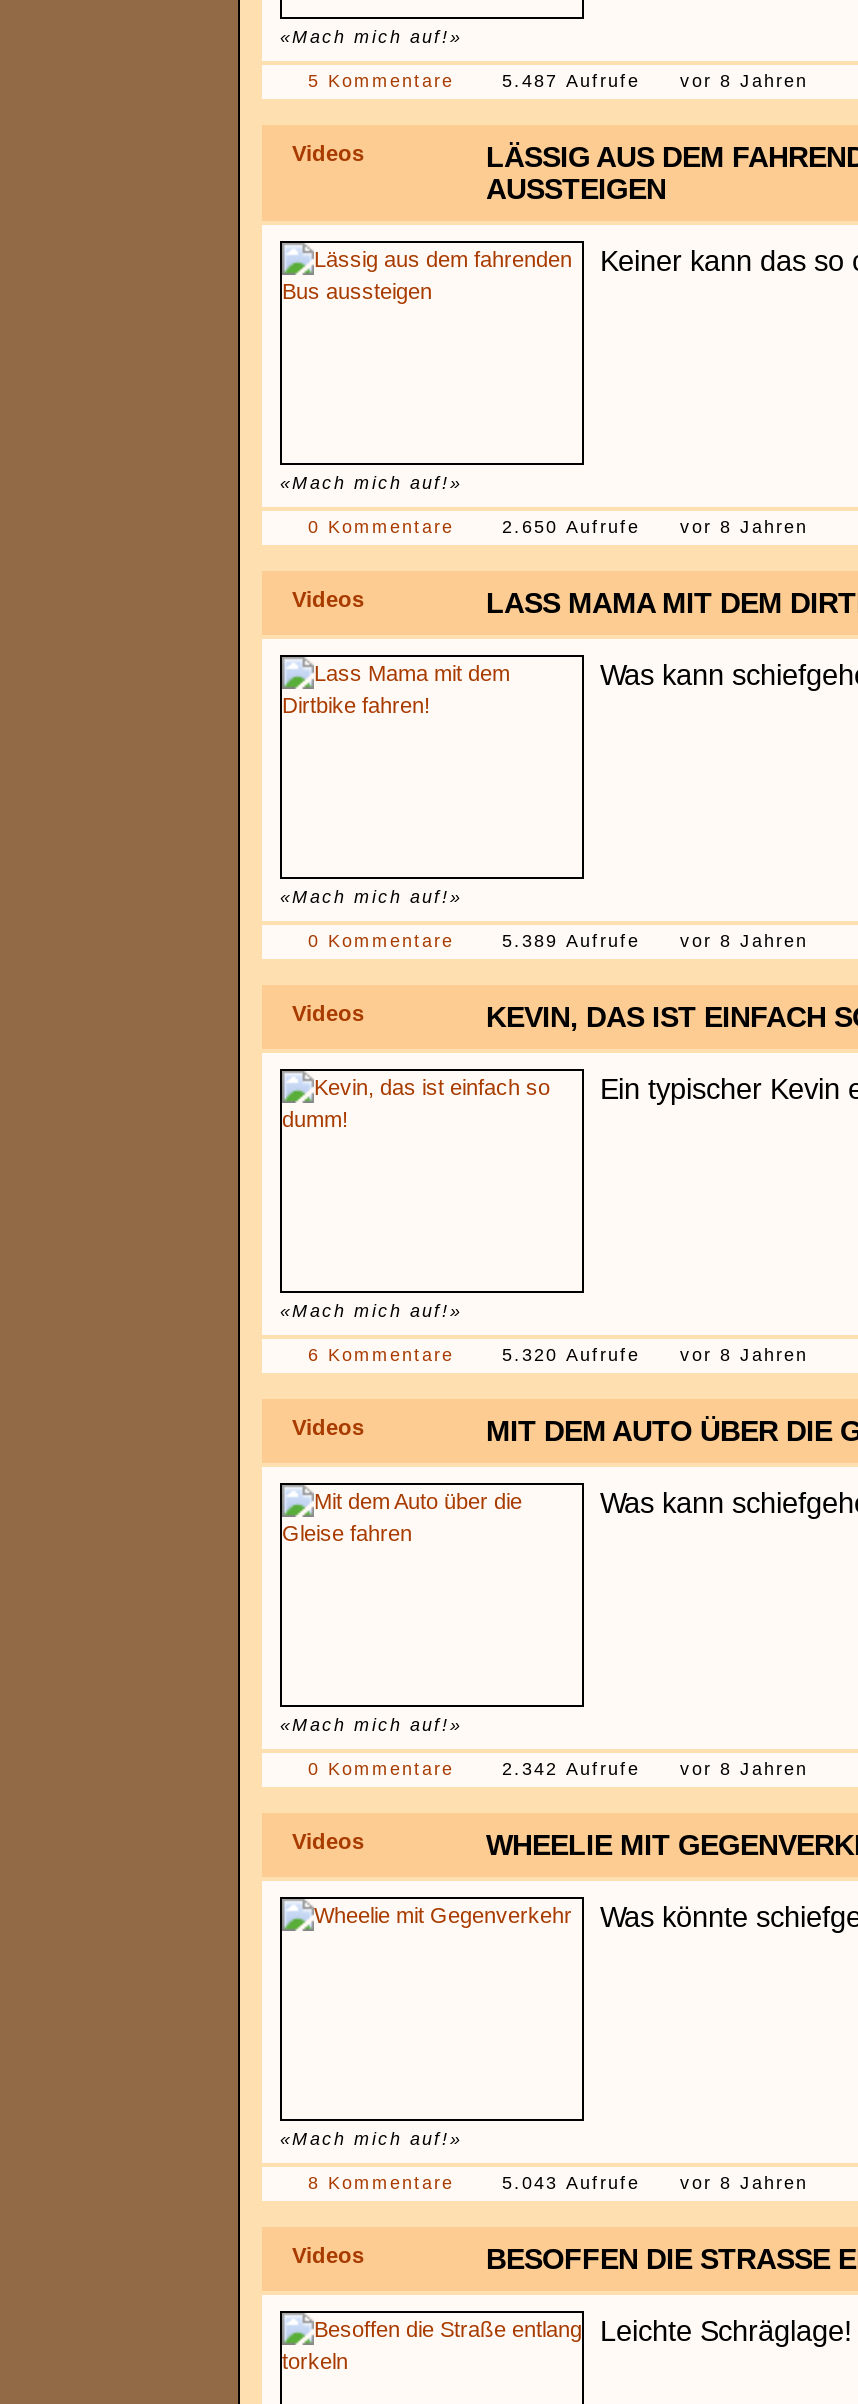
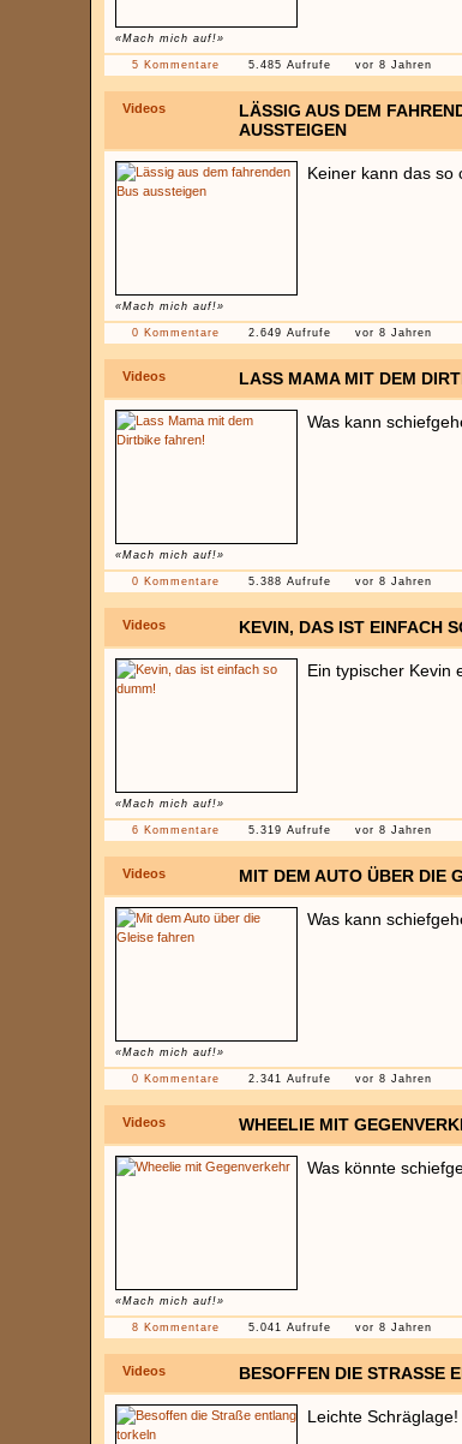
- 5.487 Aufrufe vor 8 Jahren
+ 5.485 Aufrufe vor 8 Jahren

- 2.650 Aufrufe vor 8 Jahren
+ 2.649 Aufrufe vor 8 Jahren

- 5.389 Aufrufe vor 8 Jahren
+ 5.388 Aufrufe vor 8 Jahren

- 5.320 Aufrufe vor 8 Jahren
+ 5.319 Aufrufe vor 8 Jahren

- 2.342 Aufrufe vor 8 Jahren
+ 2.341 Aufrufe vor 8 Jahren

- 5.043 Aufrufe vor 8 Jahren
+ 5.041 Aufrufe vor 8 Jahren
